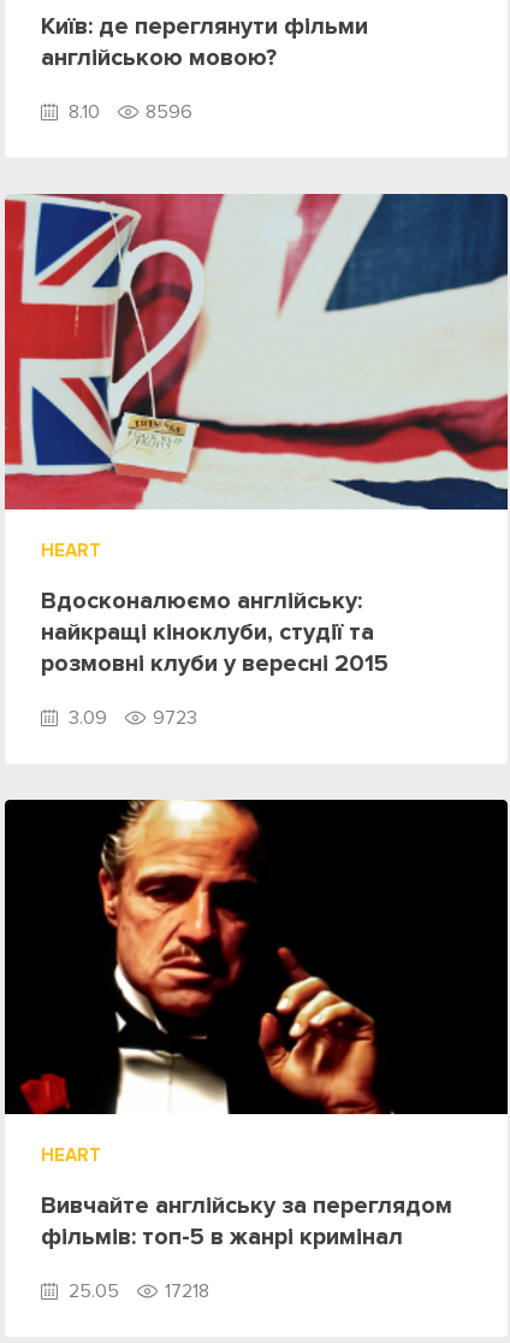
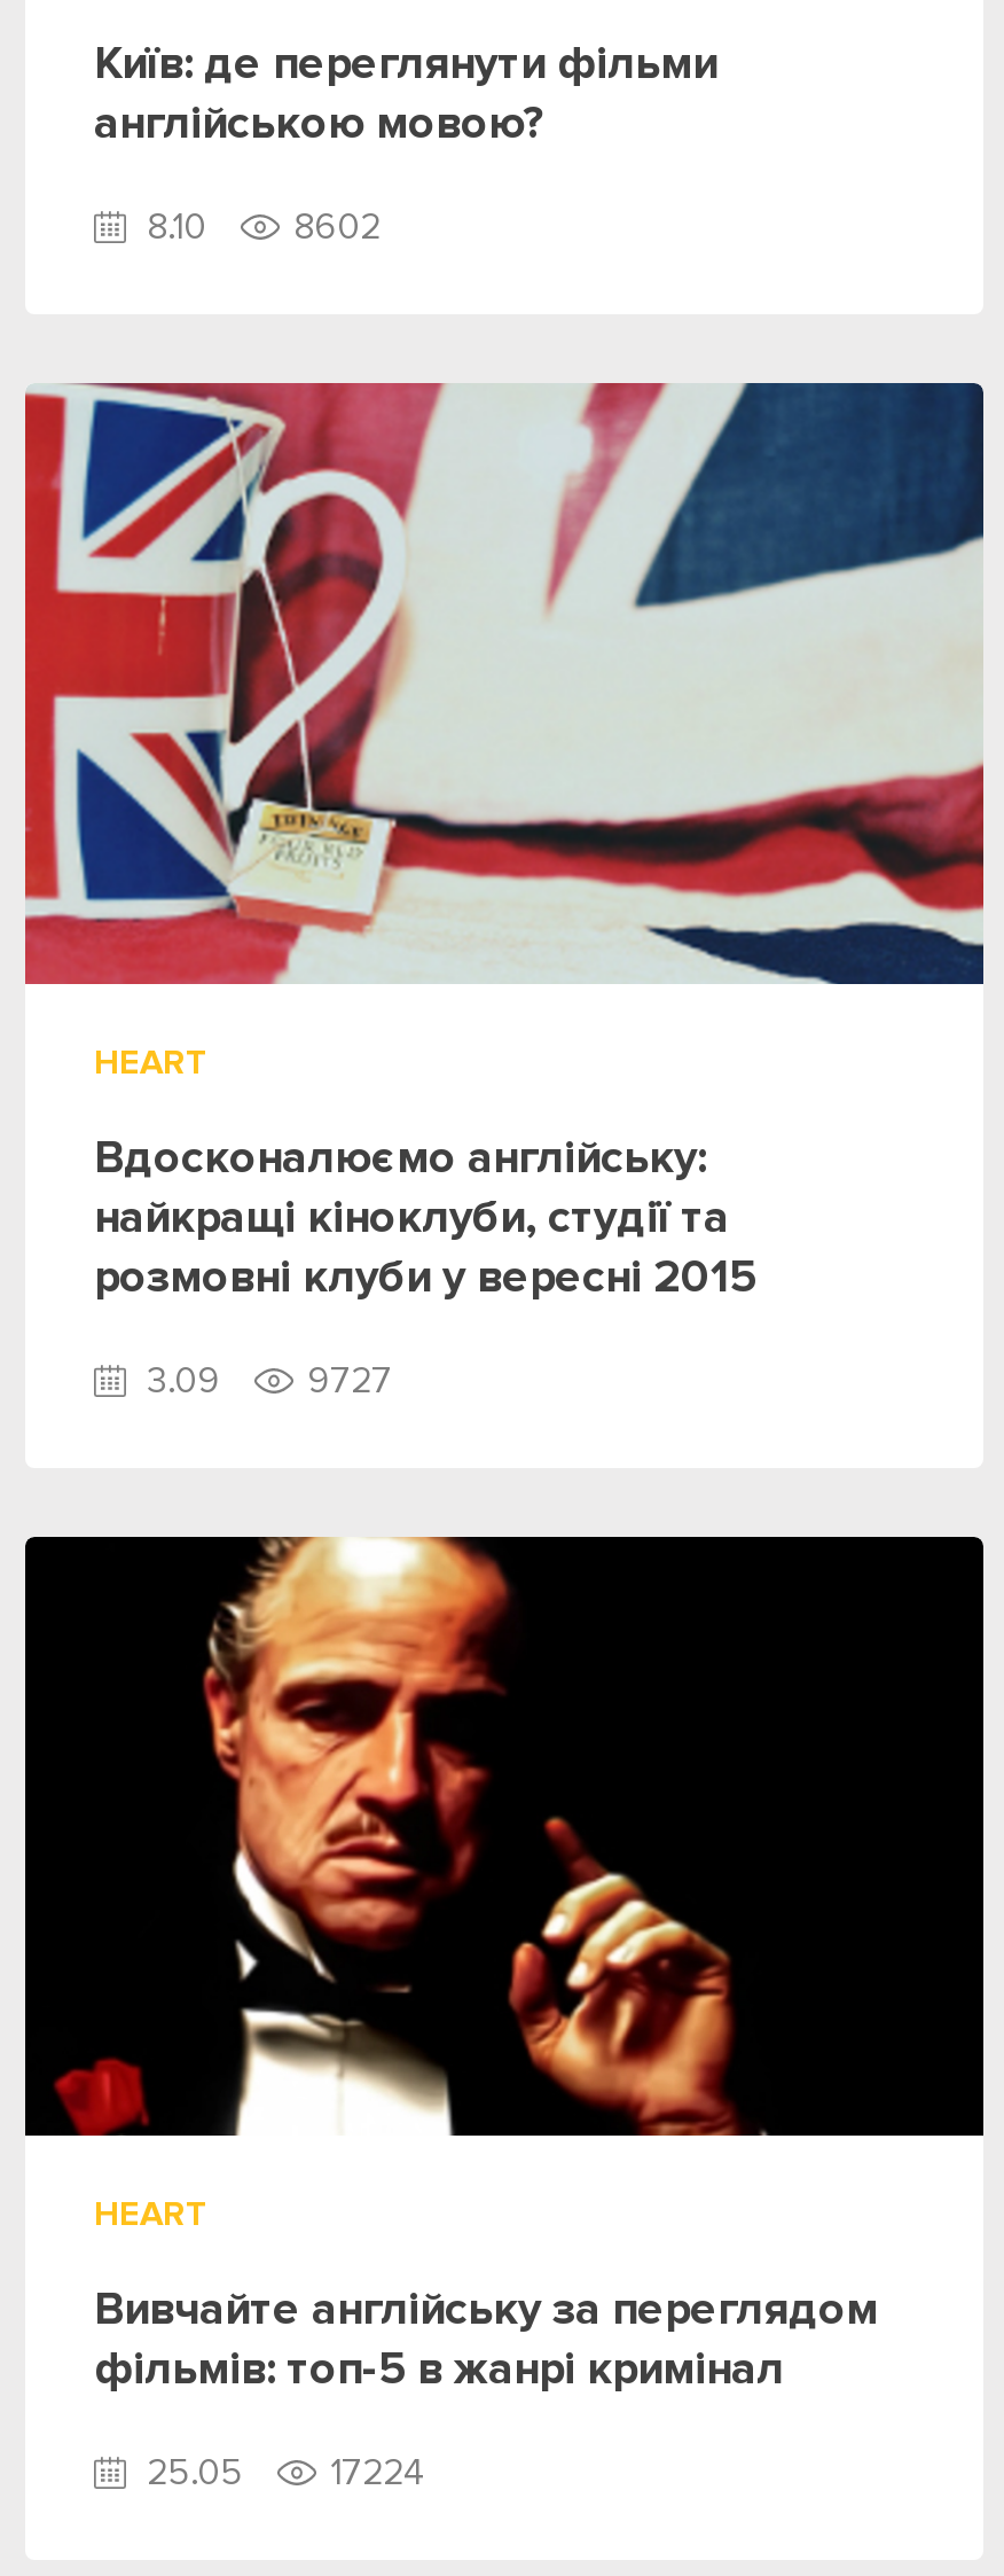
- 8.10 8596
+ 8.10 8602

- 3.09 9723
+ 3.09 9727

- 25.05 17218
+ 25.05 17224
